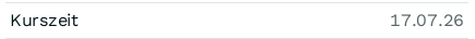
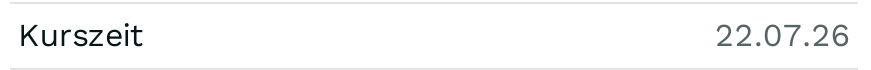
- 17.07.26
+ 22.07.26
